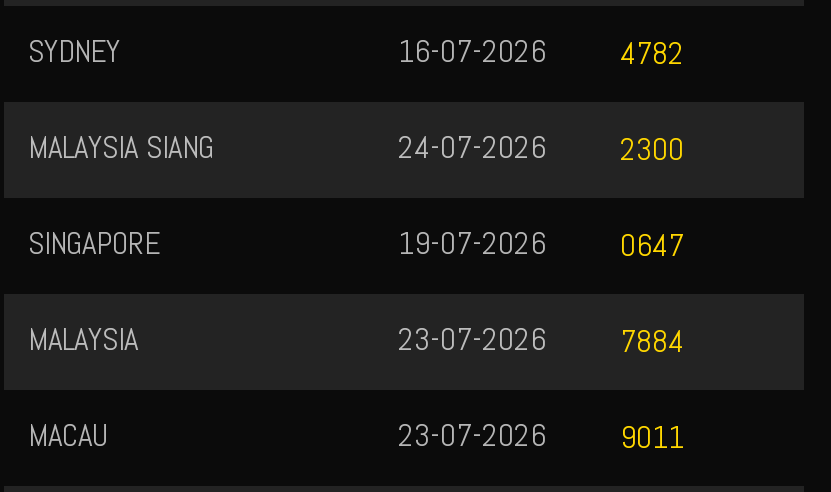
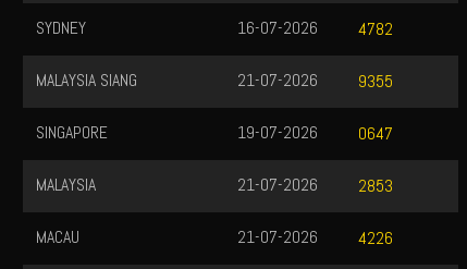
- 24-07-2026
+ 21-07-2026

- 2300
+ 9355

- 23-07-2026
+ 21-07-2026

- 7884
+ 2853

- 23-07-2026
+ 21-07-2026

- 9011
+ 4226
